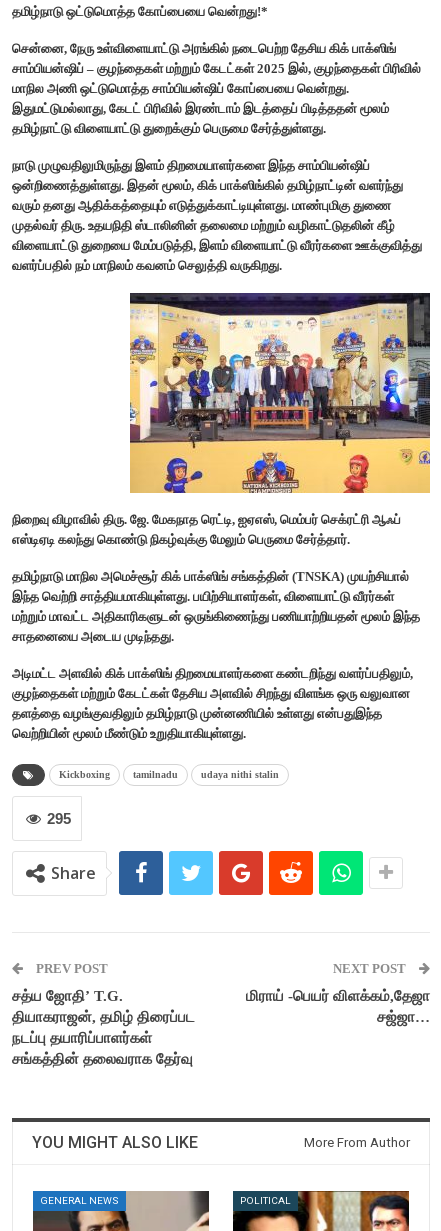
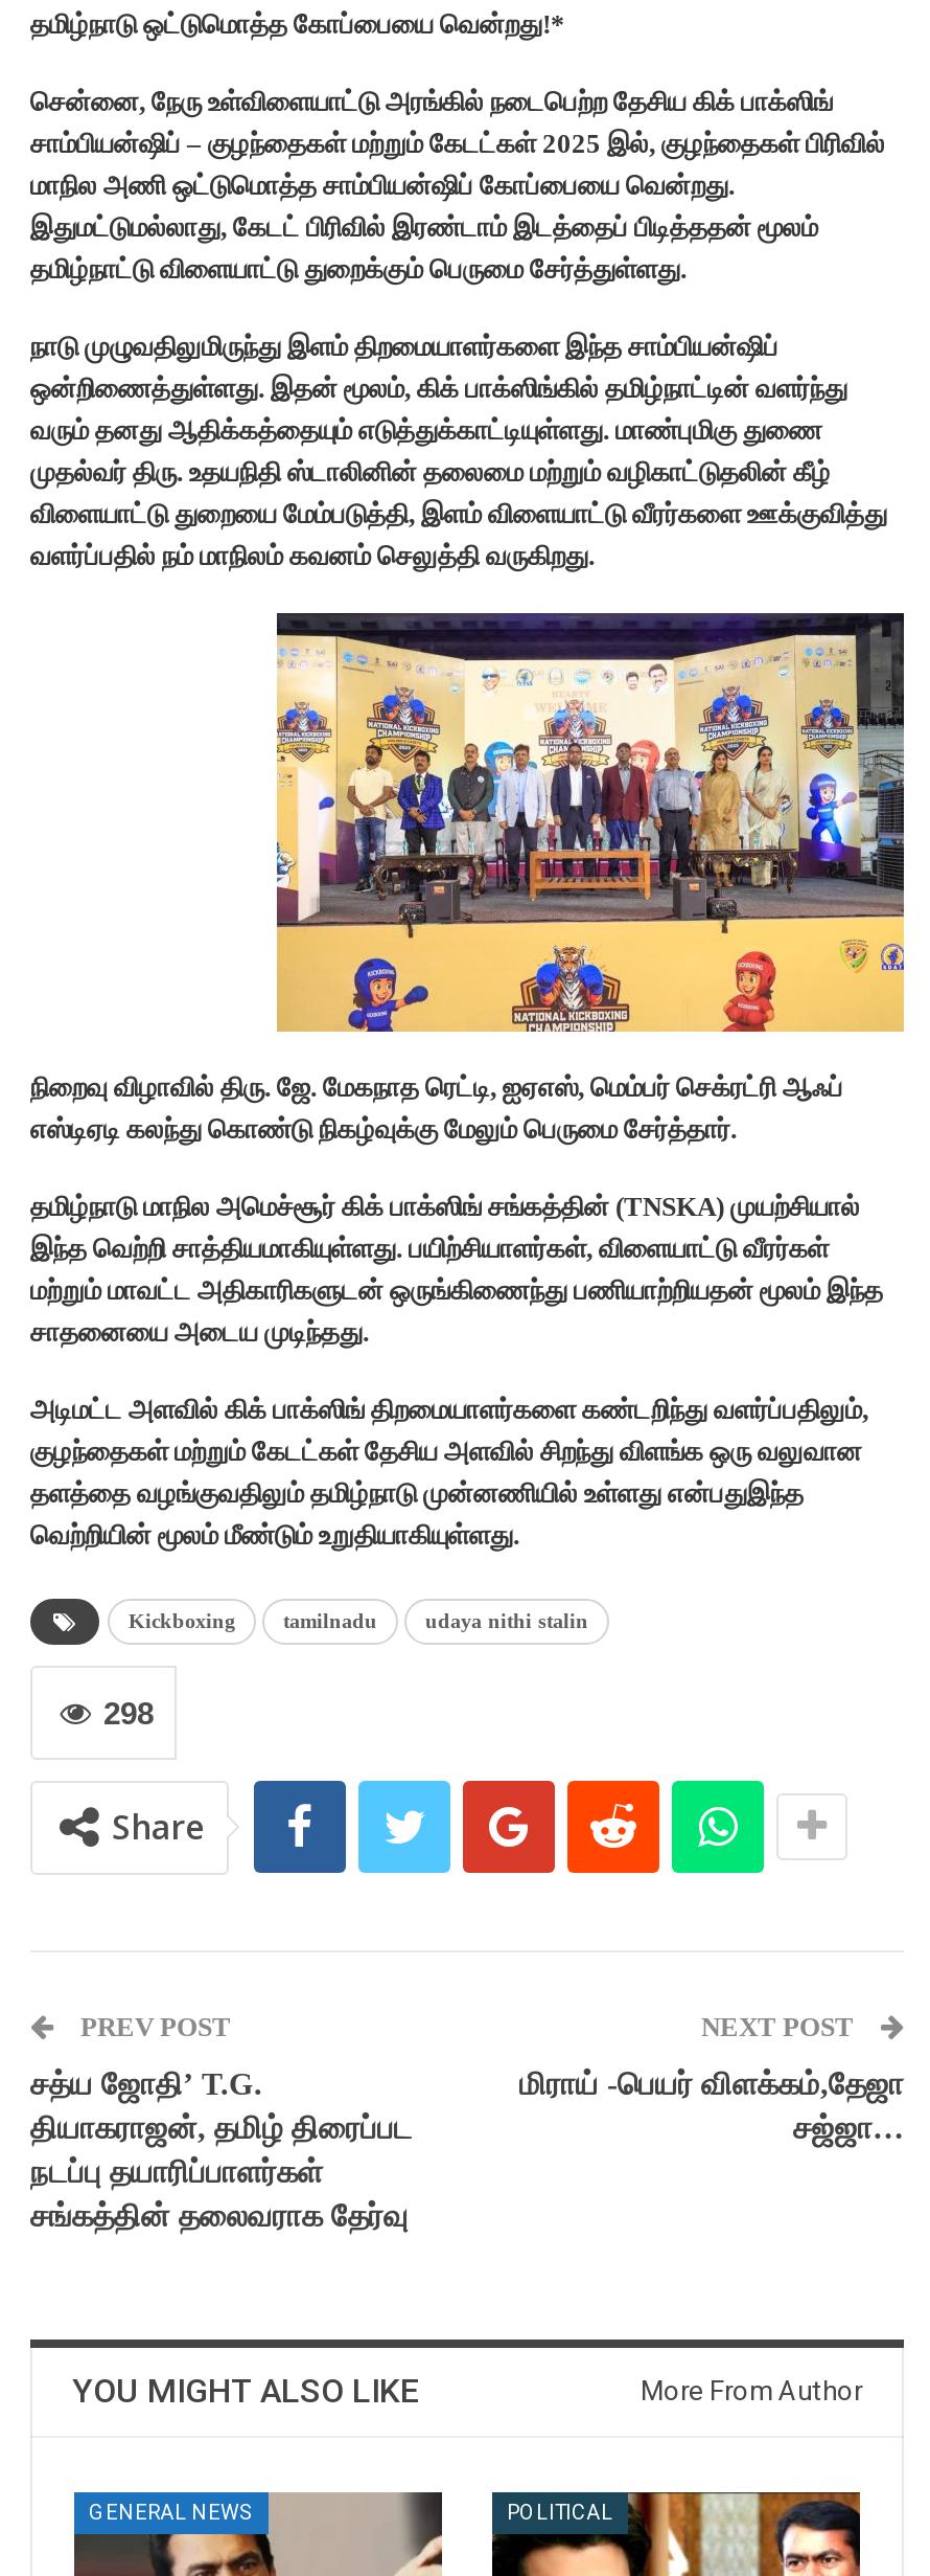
- 295
+ 298
